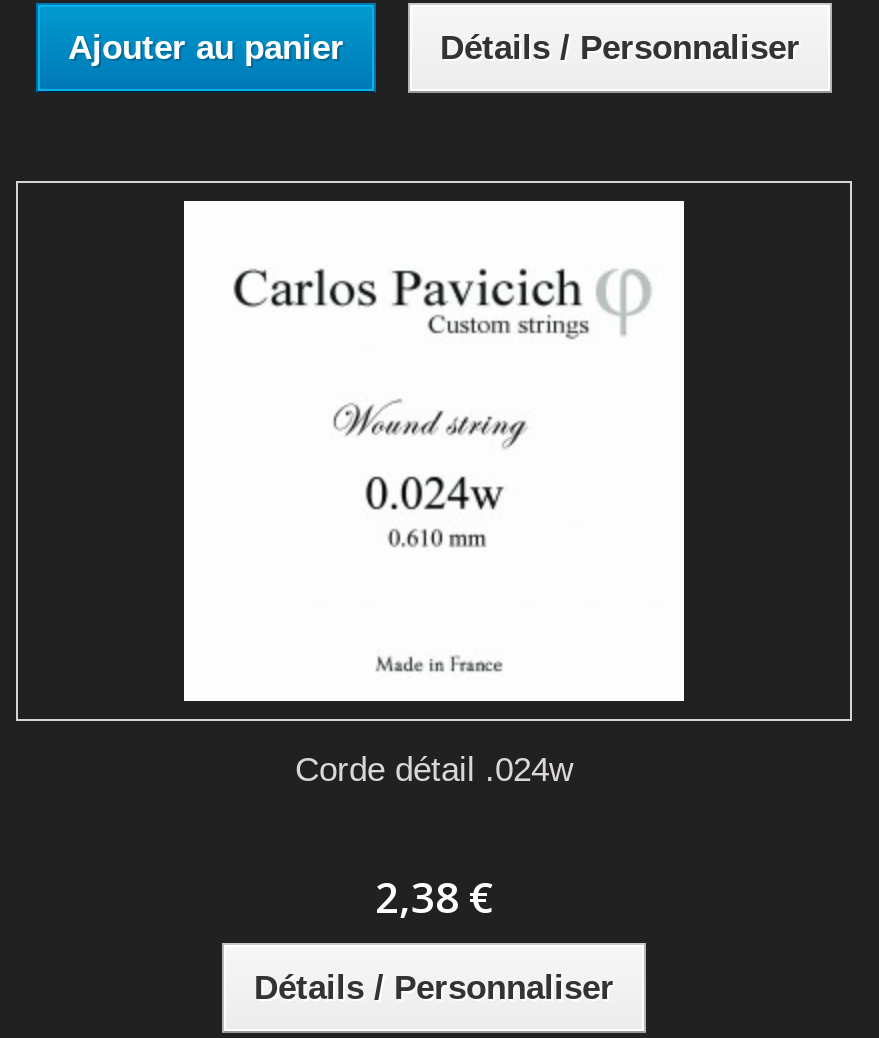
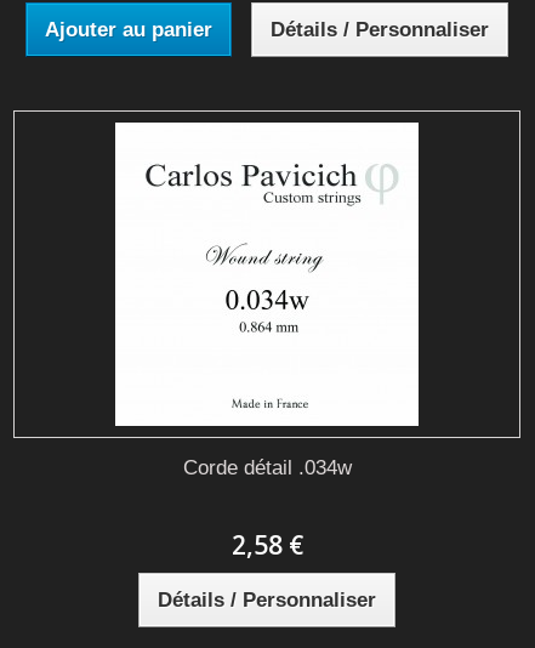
- Corde détail .024w
+ Corde détail .034w

- 2,38 €
+ 2,58 €
